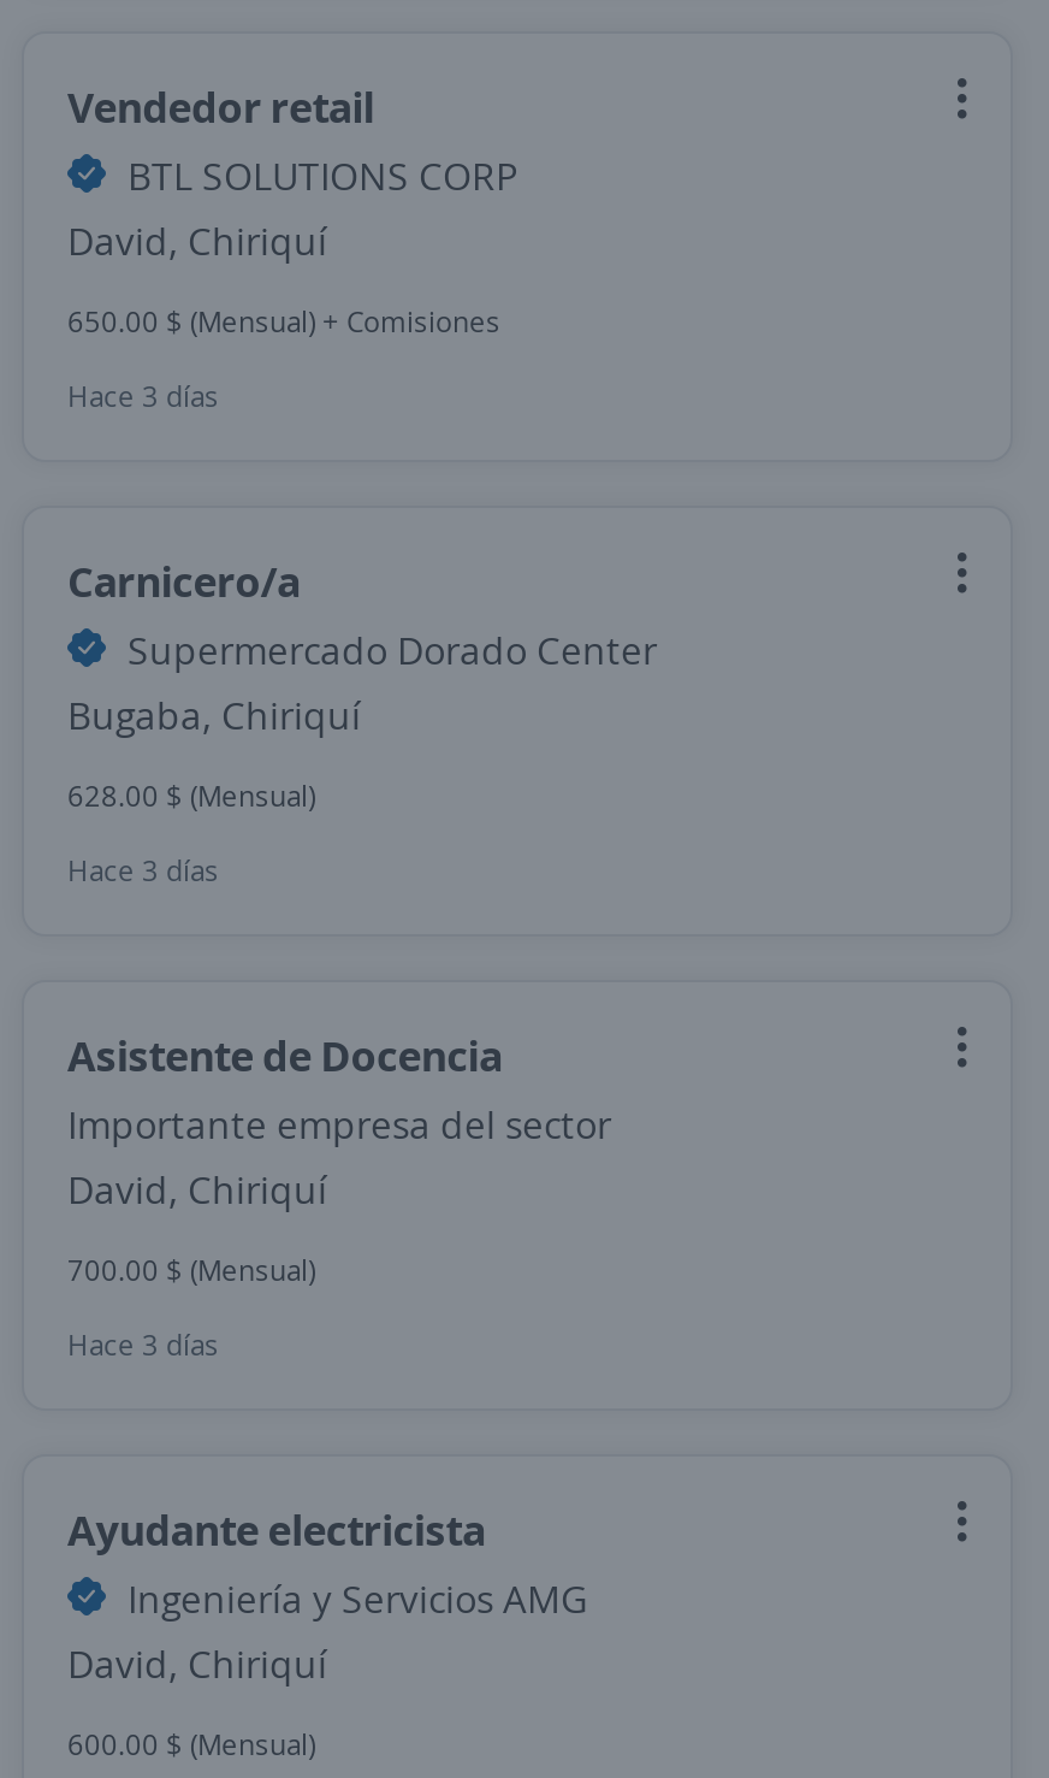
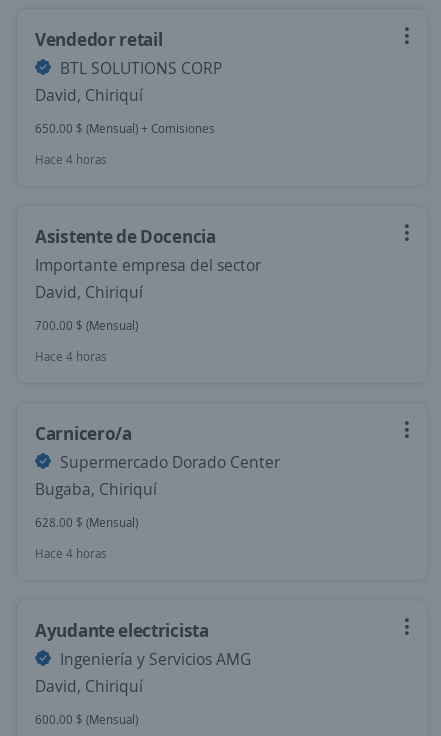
- Hace 3 días
- Hace 3 días
+ Hace 4 horas

moved down: Carnicero/a | Supermercado Dorado Center | Bugaba, Chiriquí | 628.00 $ (Mensual)

moved up: Asistente de Docencia | Importante empresa del sector | David, Chiriquí | 700.00 $ (Mensual)

- Hace 3 días
+ Hace 4 horas
+ Hace 4 horas
